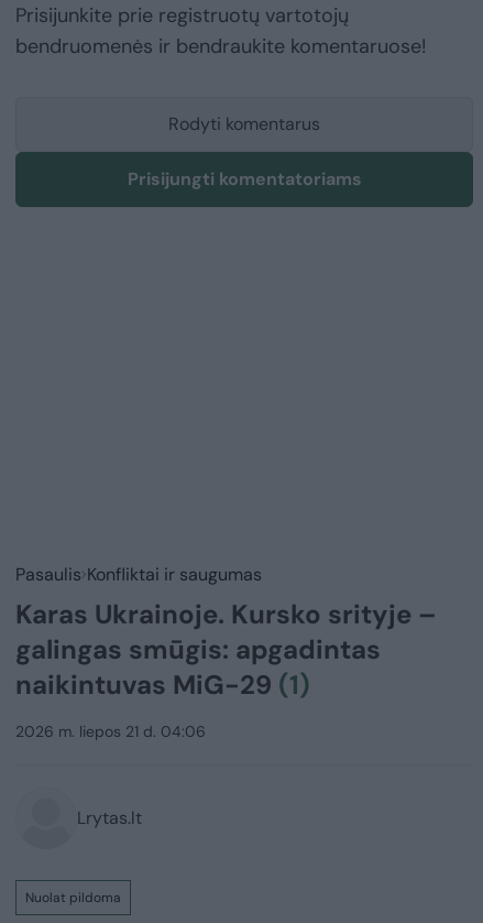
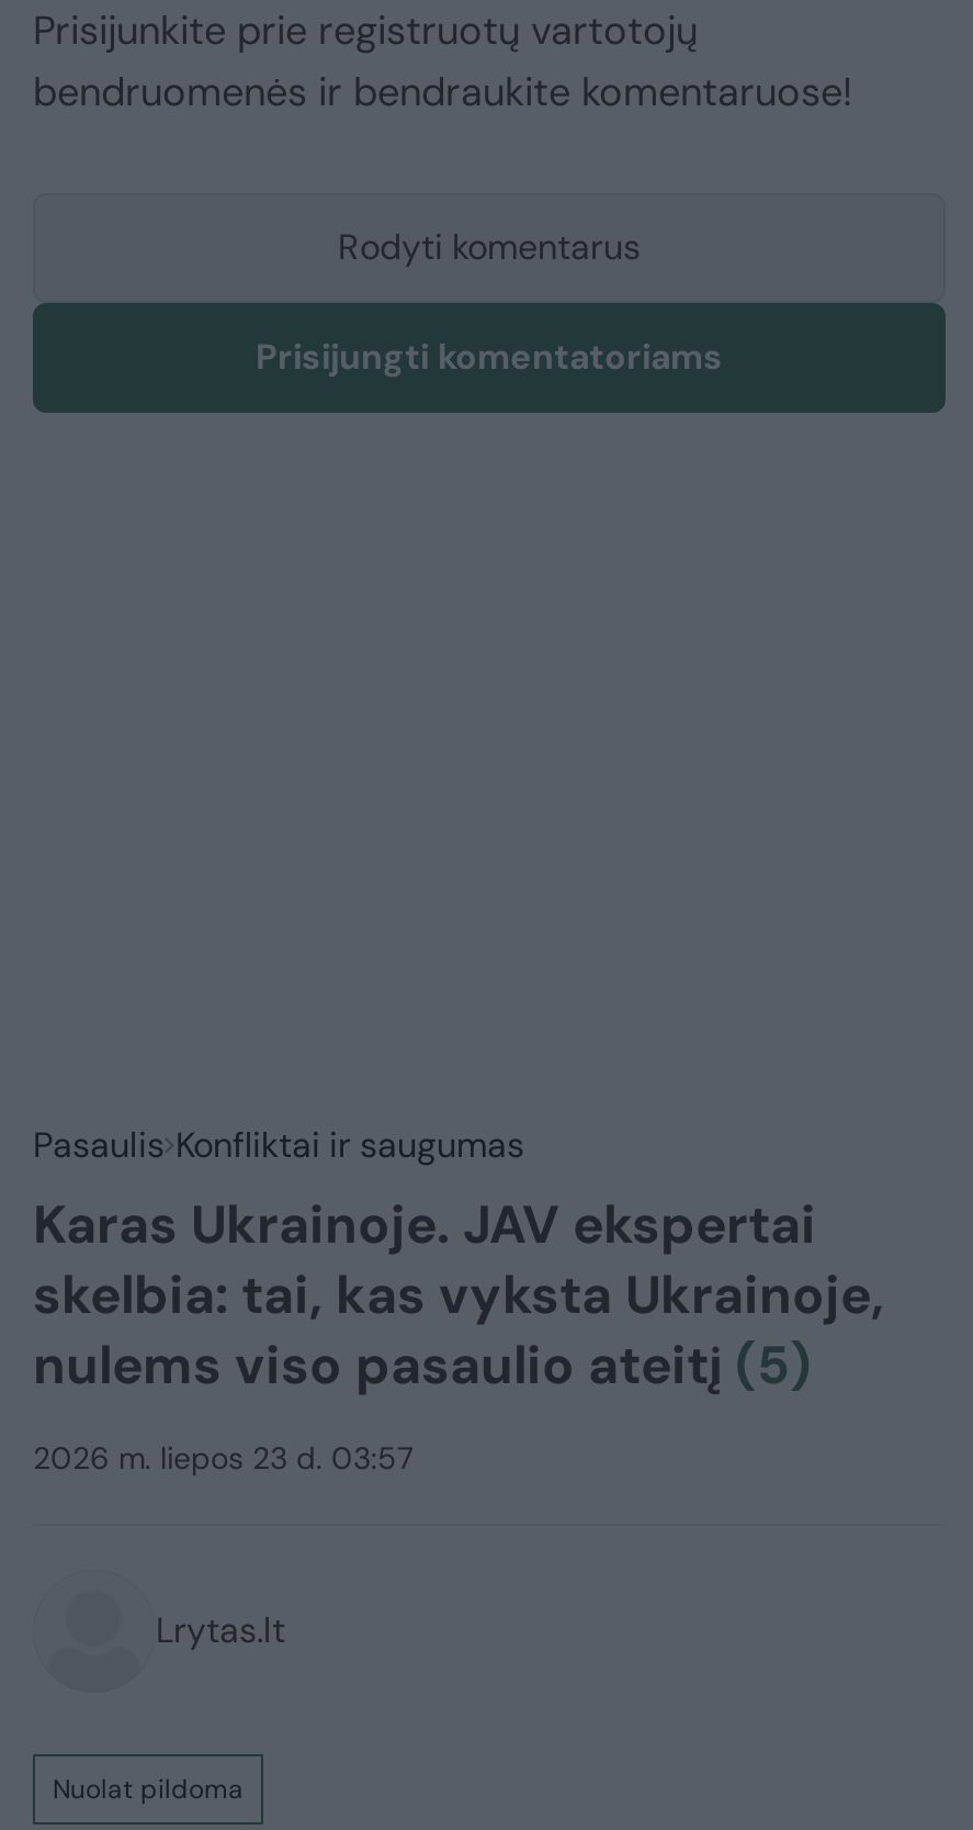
- Karas Ukrainoje. Kursko srityje –
- galingas smūgis: apgadintas
- naikintuvas MiG-29 (1)
+ Karas Ukrainoje. JAV ekspertai
+ skelbia: tai, kas vyksta Ukrainoje,
+ nulems viso pasaulio ateitį (5)

- 2026 m. liepos 21 d. 04:06
+ 2026 m. liepos 23 d. 03:57
